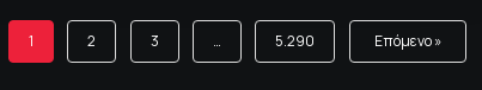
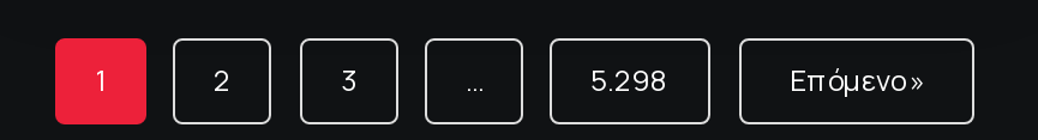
- 5.290
+ 5.298
